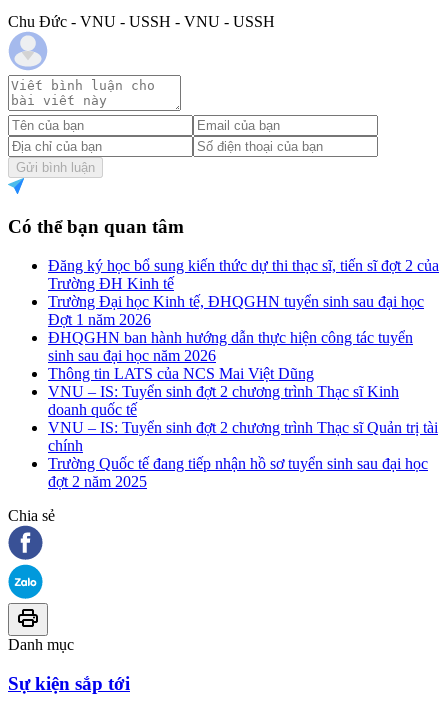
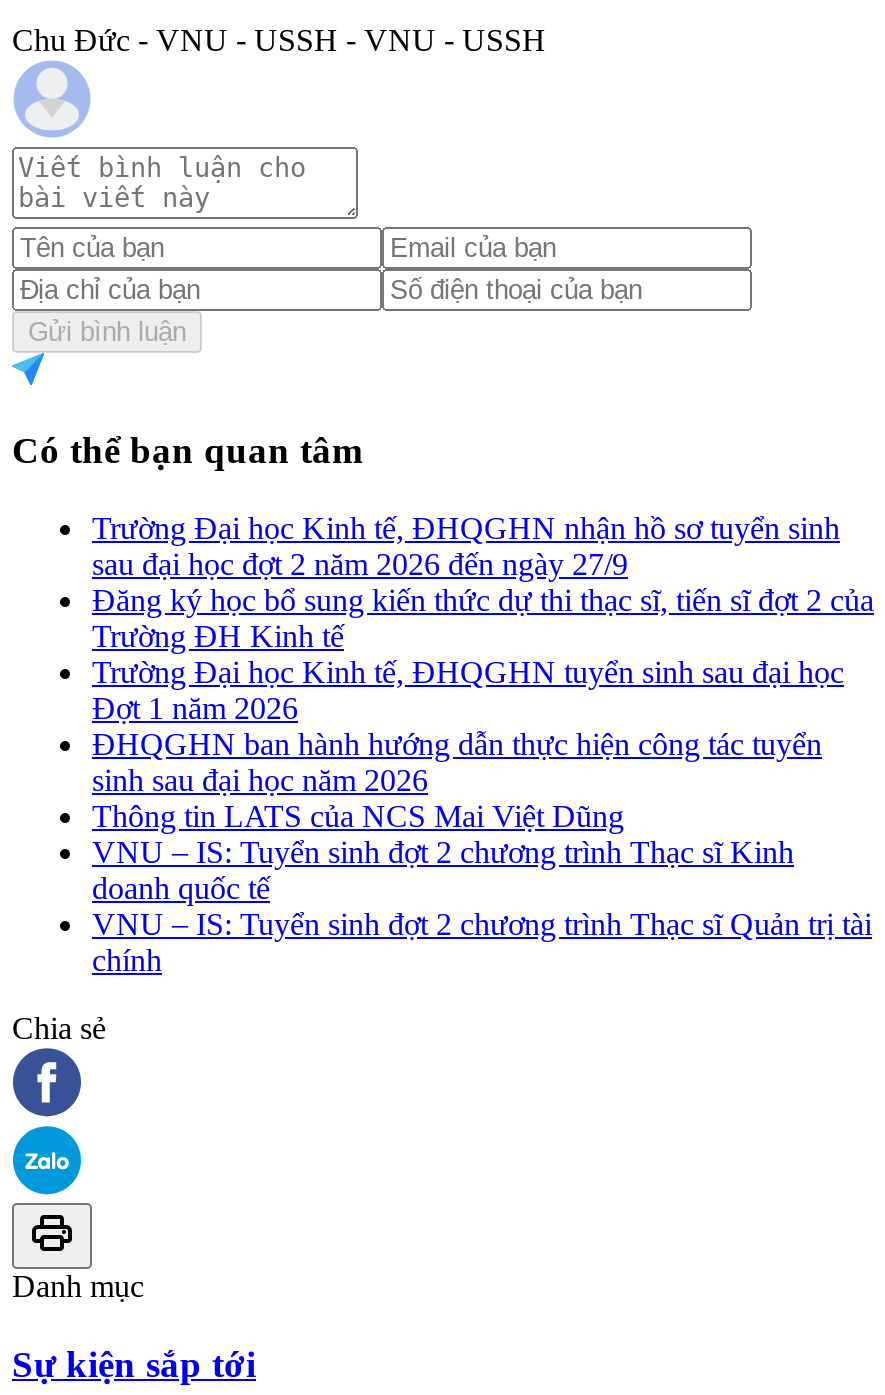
+ Trường Đại học Kinh tế, ĐHQGHN nhận hồ sơ tuyển sinh
+ sau đại học đợt 2 năm 2026 đến ngày 27/9

moved down: Đăng ký học bổ sung kiến thức dự thi thạc sĩ, tiến sĩ đợt 2 của | Trường ĐH Kinh tế | Trường Đại học Kinh tế, ĐHQGHN tuyển sinh sau đại học | ... | VNU – IS: Tuyển sinh đợt 2 chương trình Thạc sĩ Quản trị tài | chính

- Trường Quốc tế đang tiếp nhận hồ sơ tuyển sinh sau đại học
- đợt 2 năm 2025
